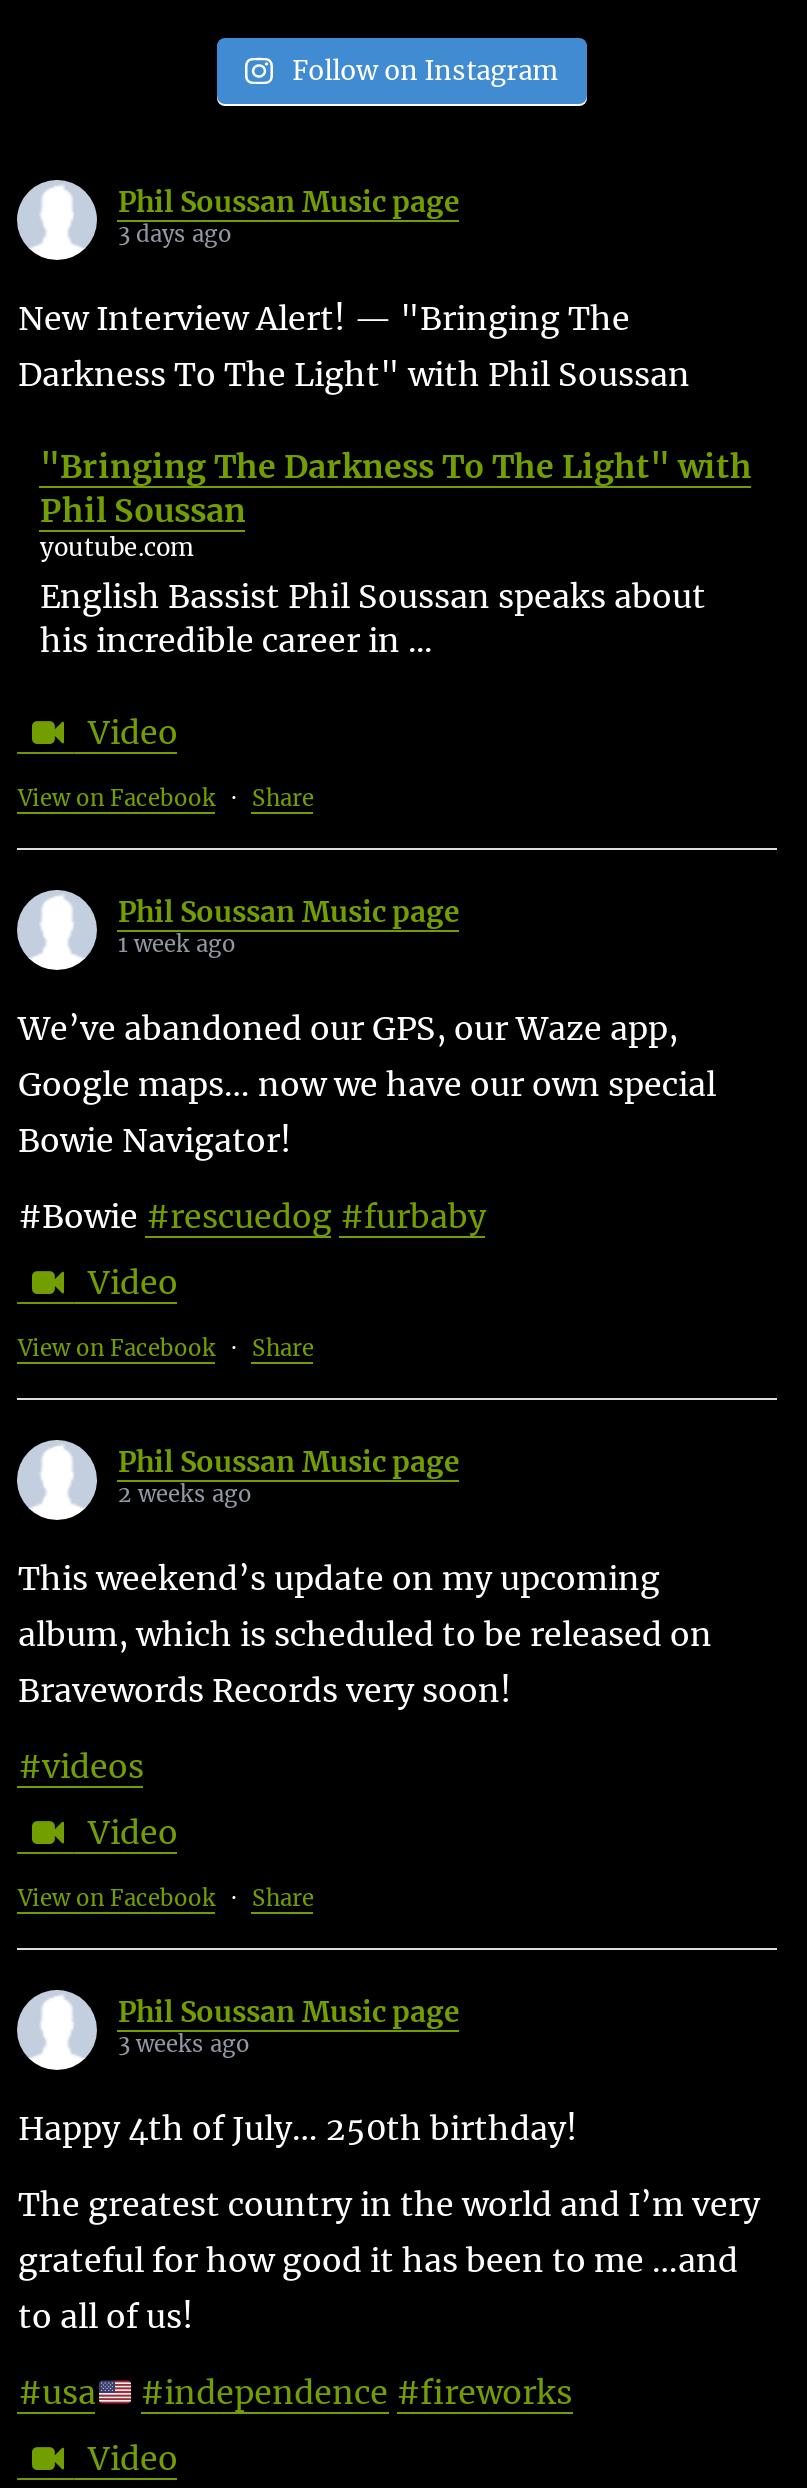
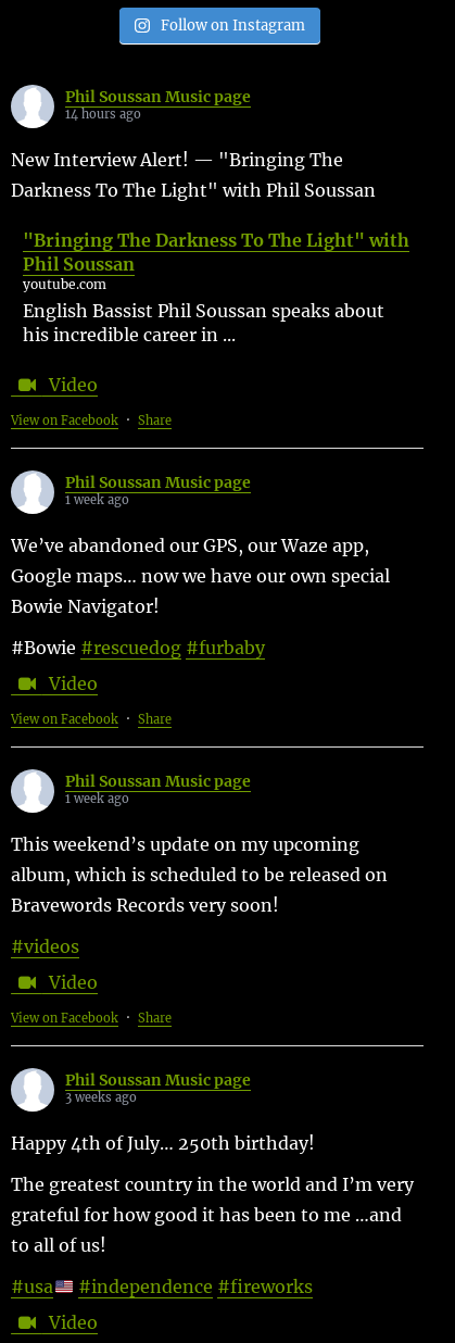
- 3 days ago
+ 14 hours ago

- 2 weeks ago
+ 1 week ago
